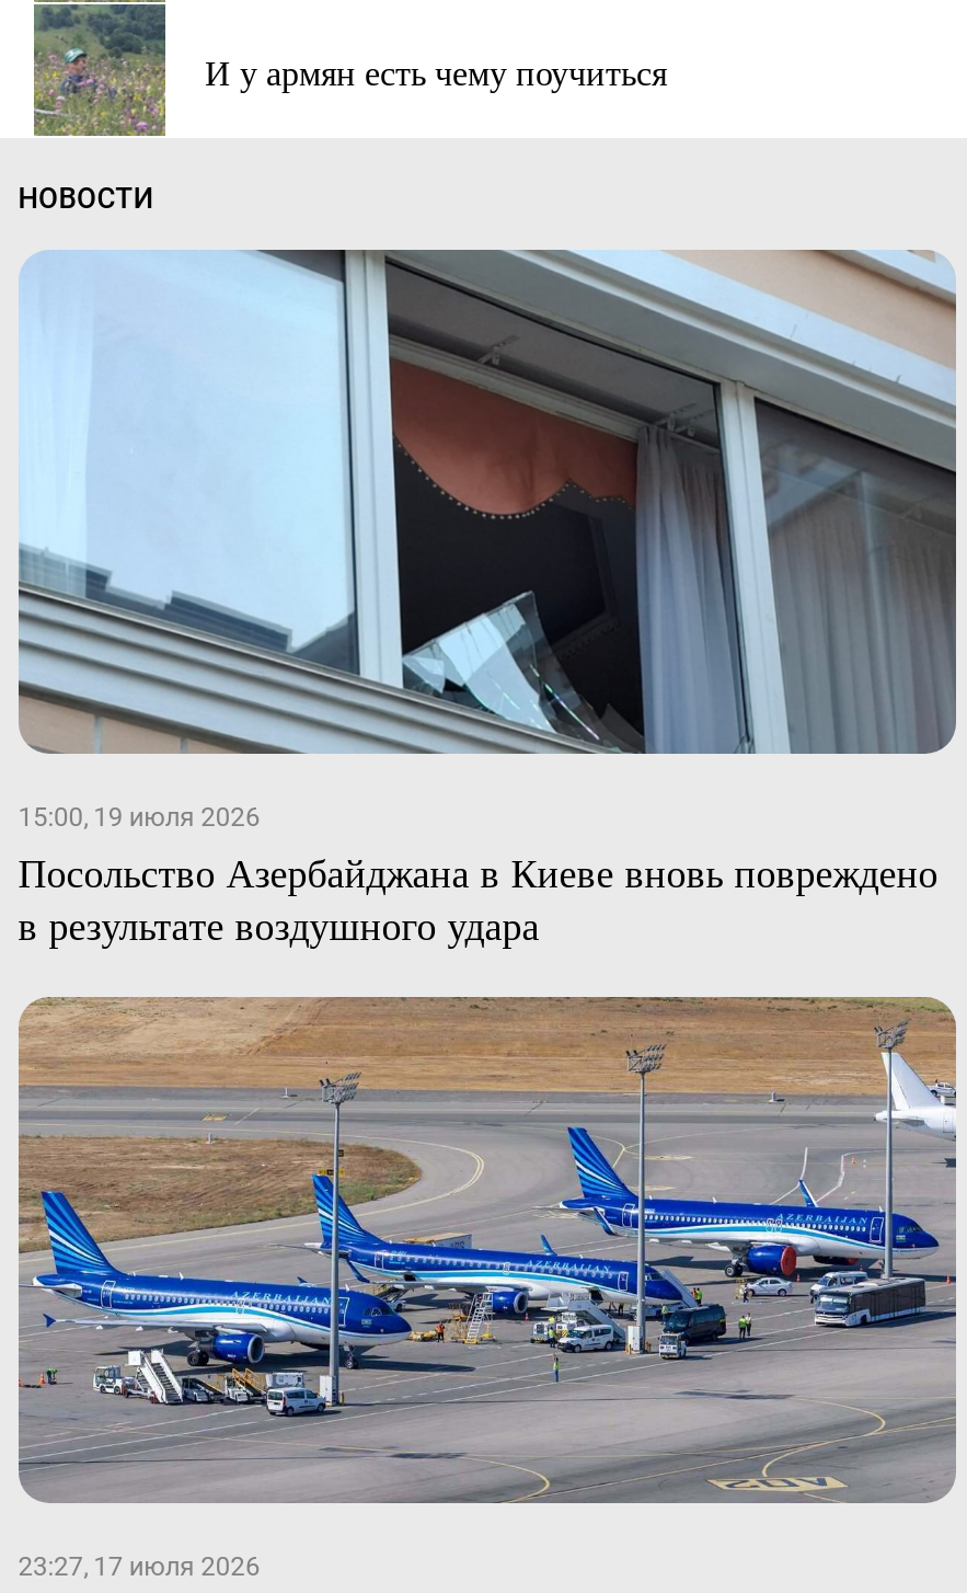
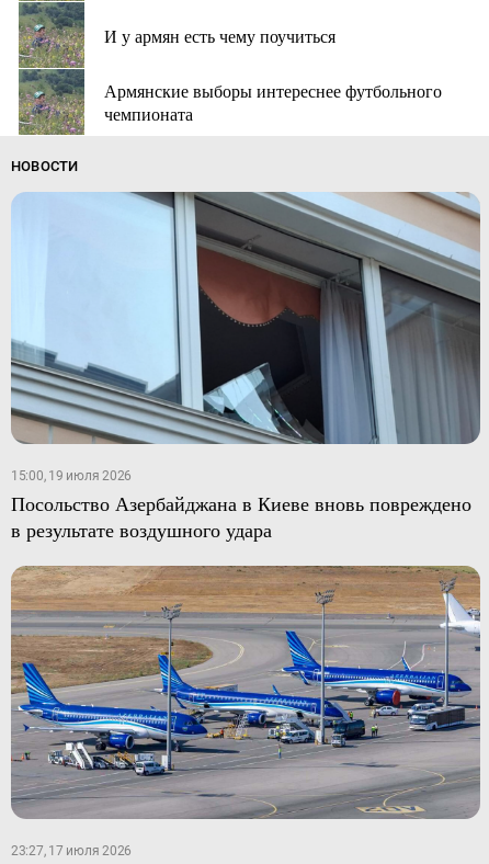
+ Армянские выборы интереснее футбольного
+ чемпионата
